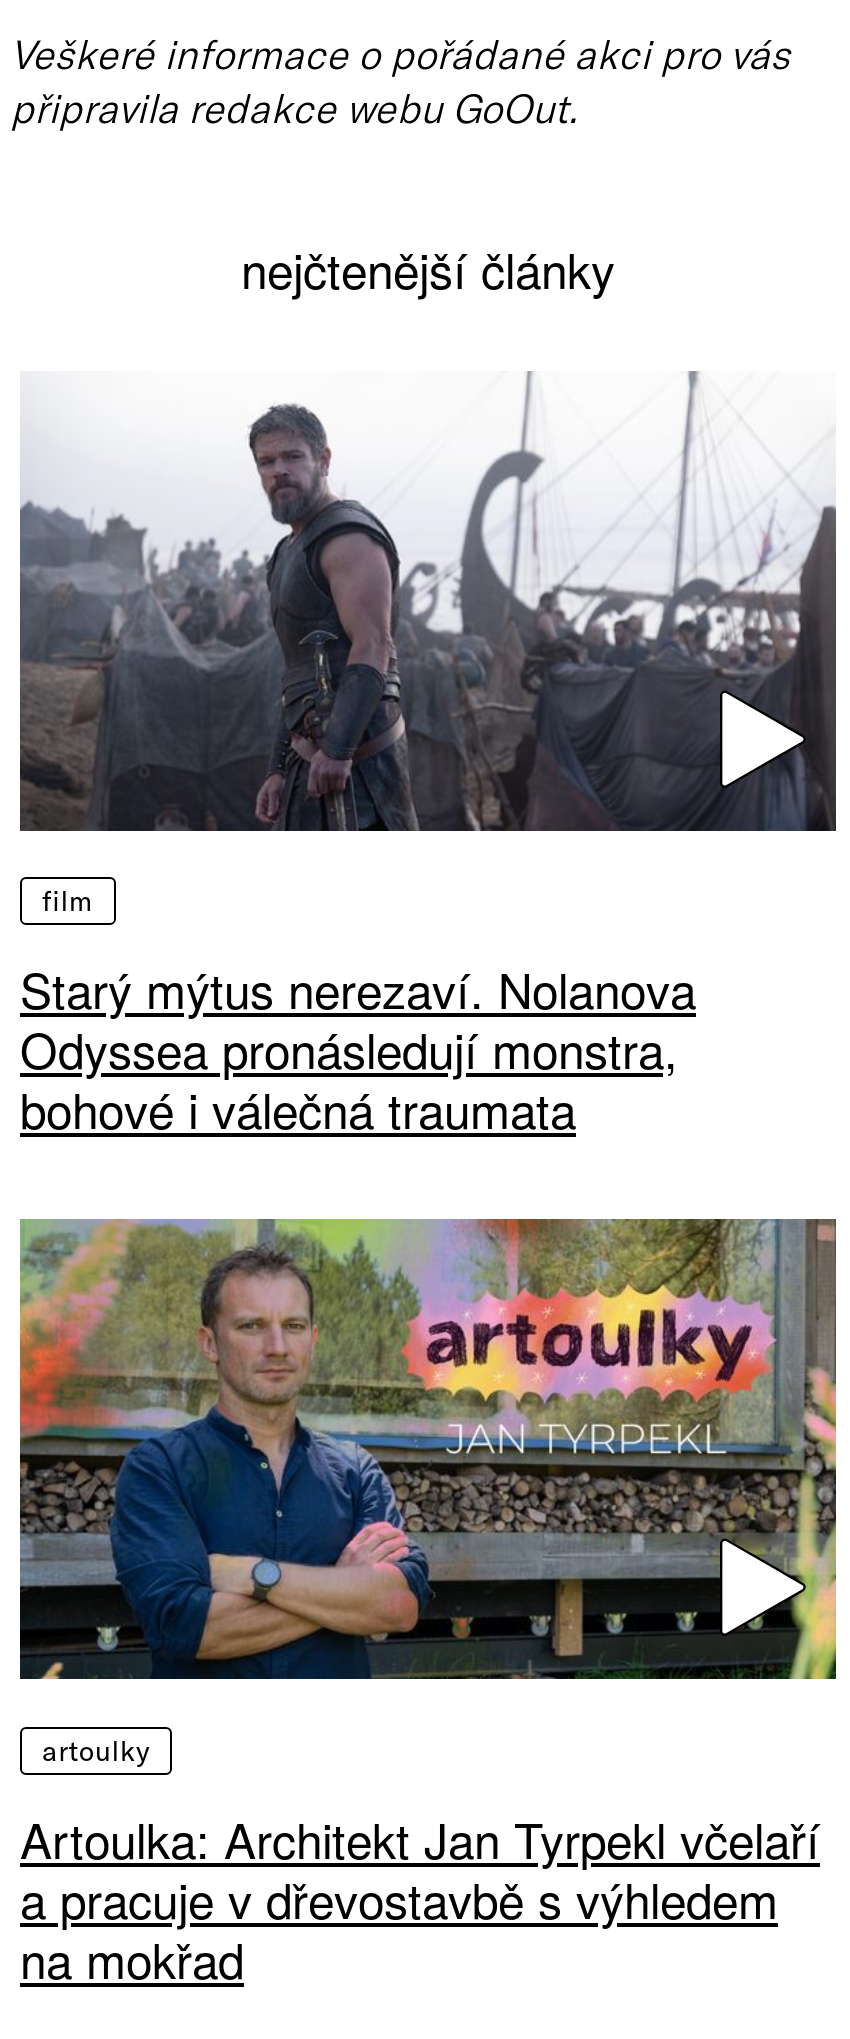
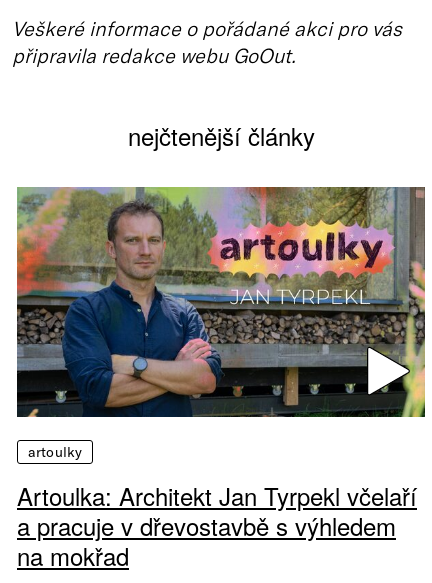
- [image]
- film
- Starý mýtus nerezaví. Nolanova
- Odyssea pronásledují monstra,
- bohové i válečná traumata
